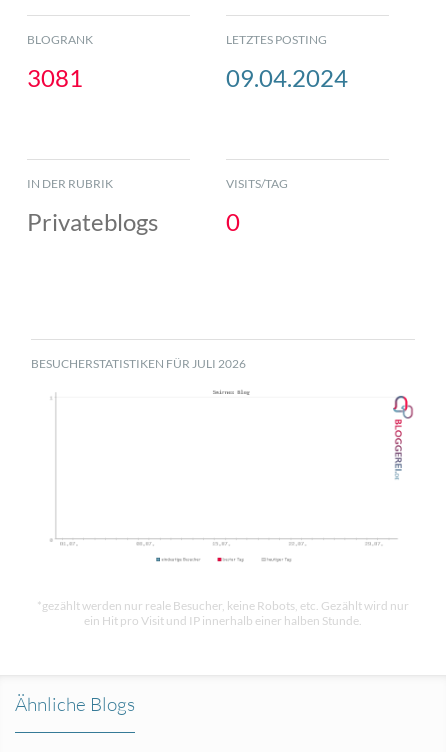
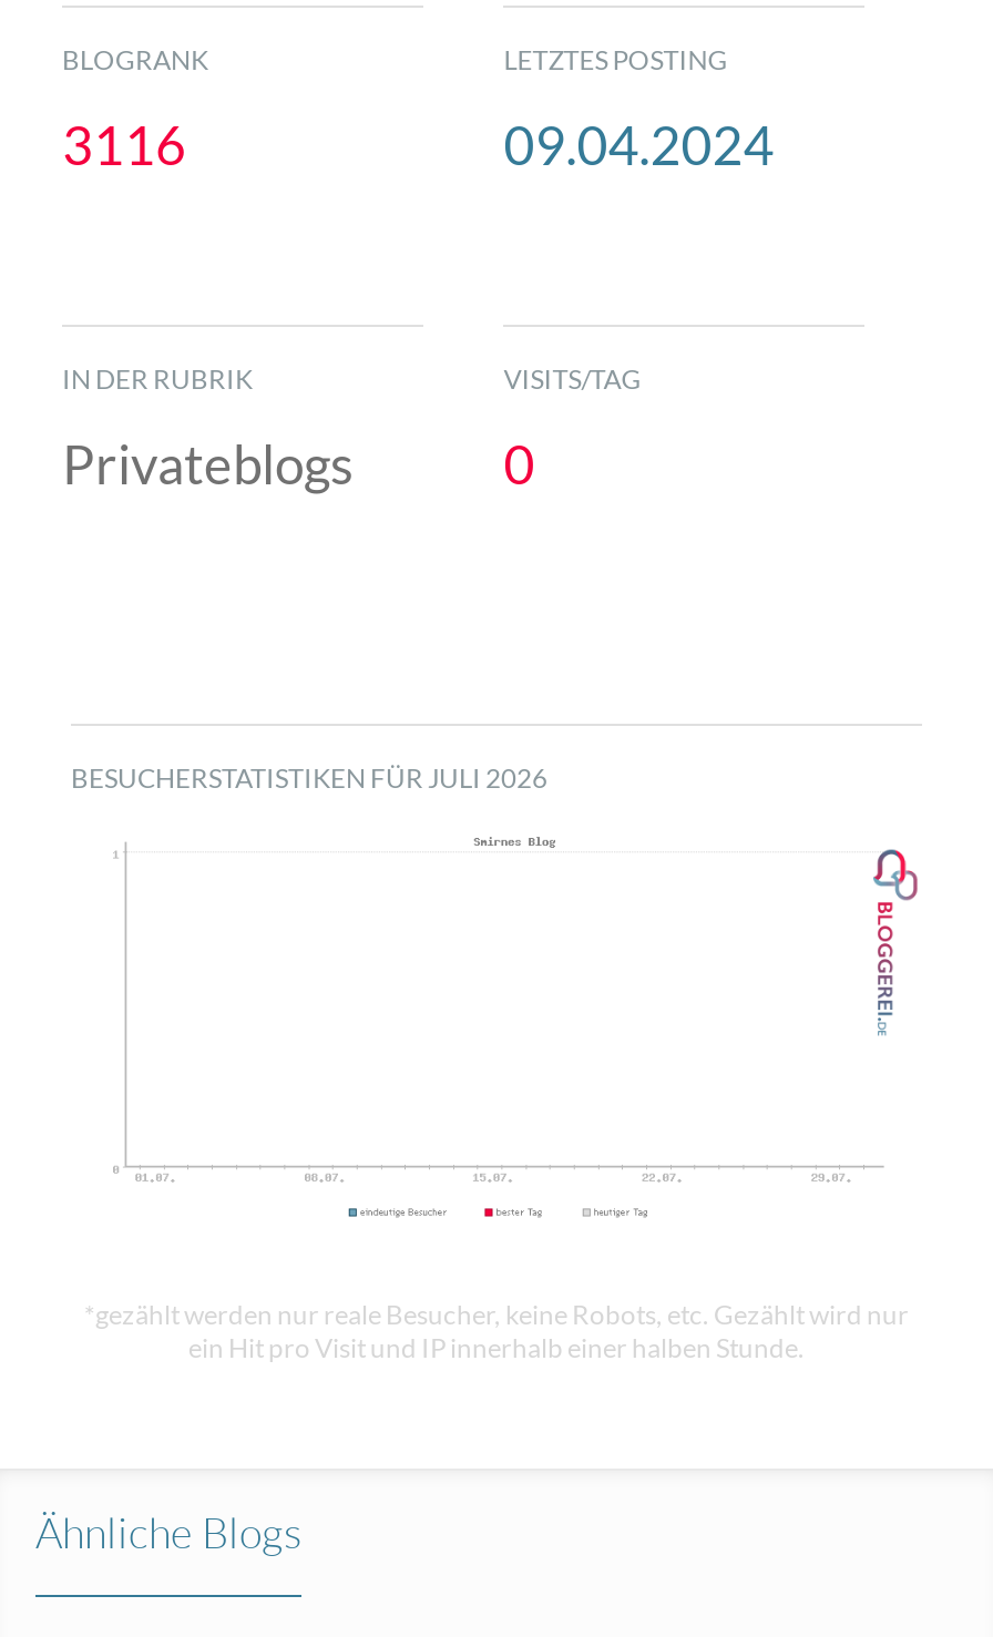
- 3081
+ 3116
